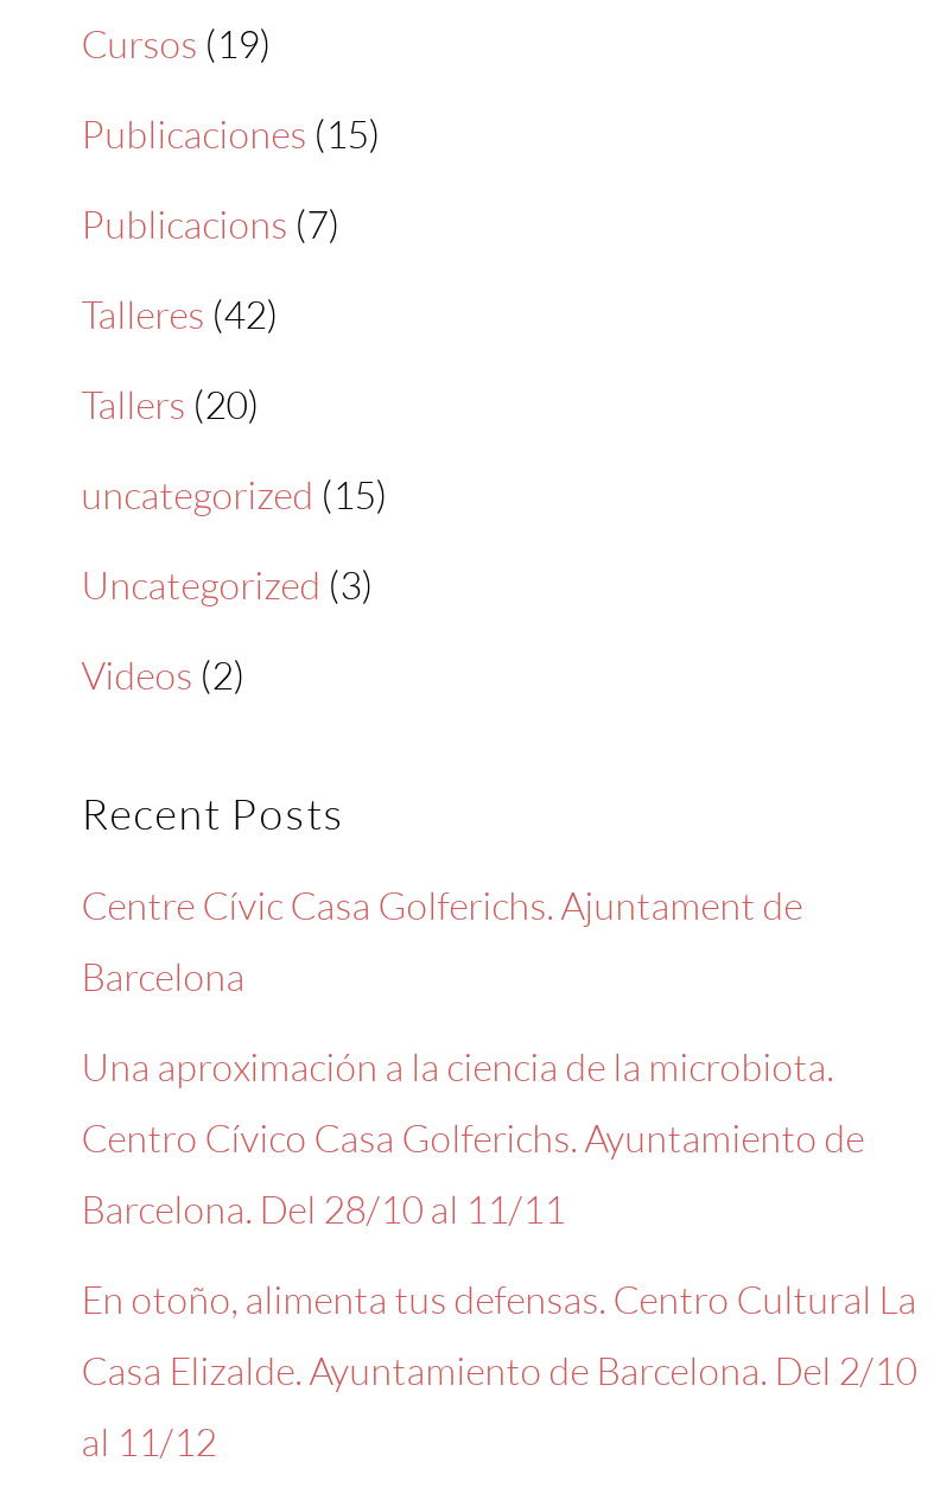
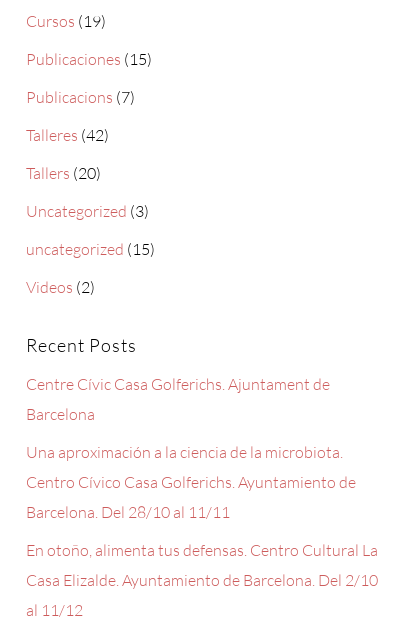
moved down: uncategorized (15)

moved up: Uncategorized (3)
